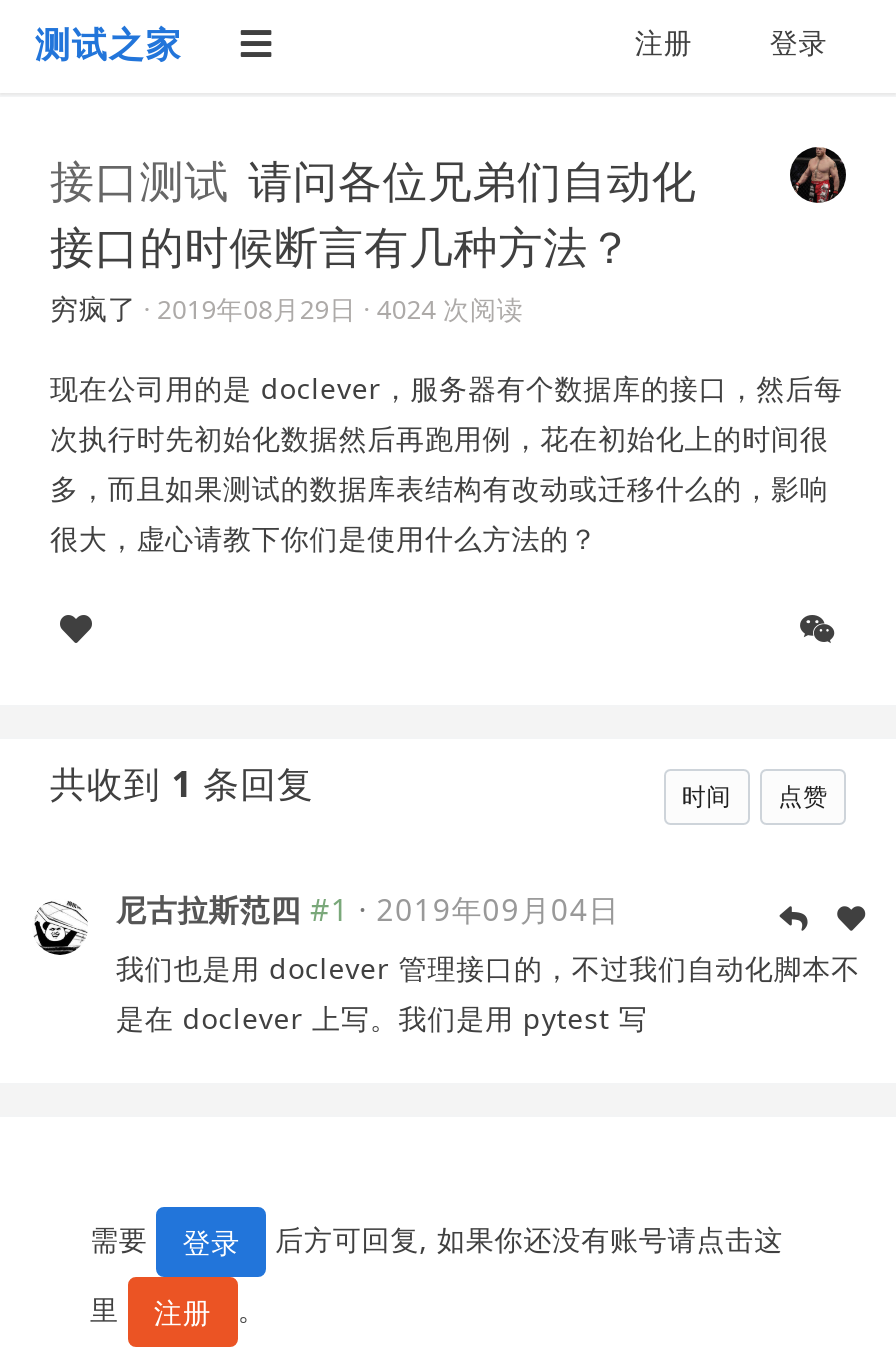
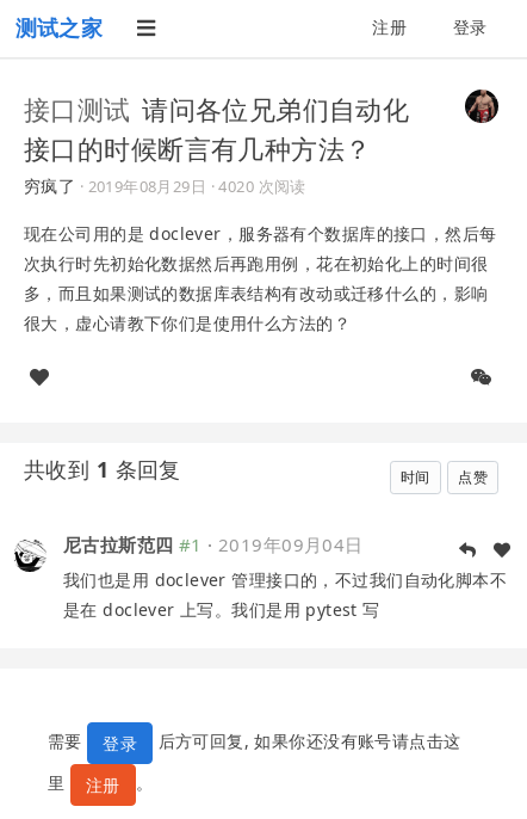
- 穷疯了 · 2019年08月29日 · 4024 次阅读
+ 穷疯了 · 2019年08月29日 · 4020 次阅读
